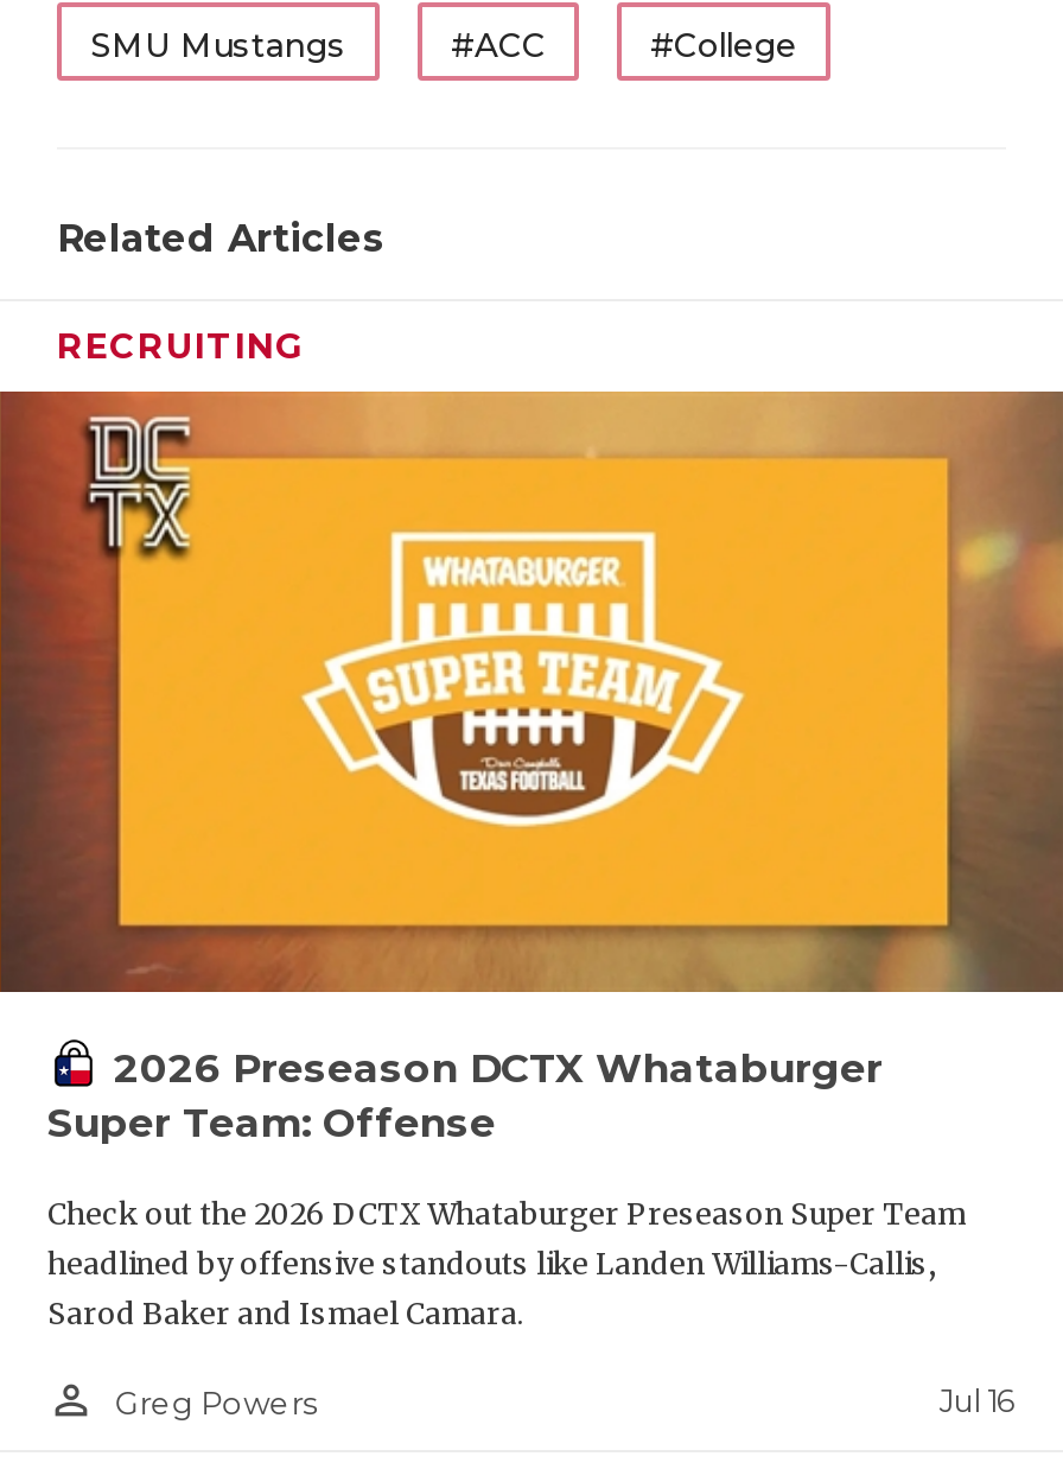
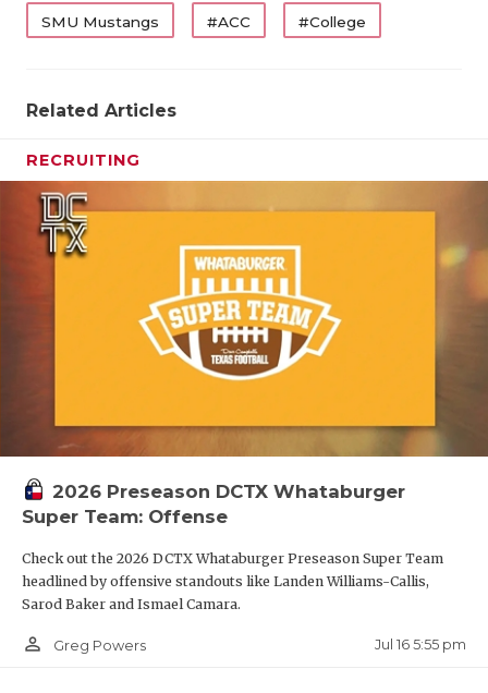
- Jul 16
+ Jul 16 5:55 pm
